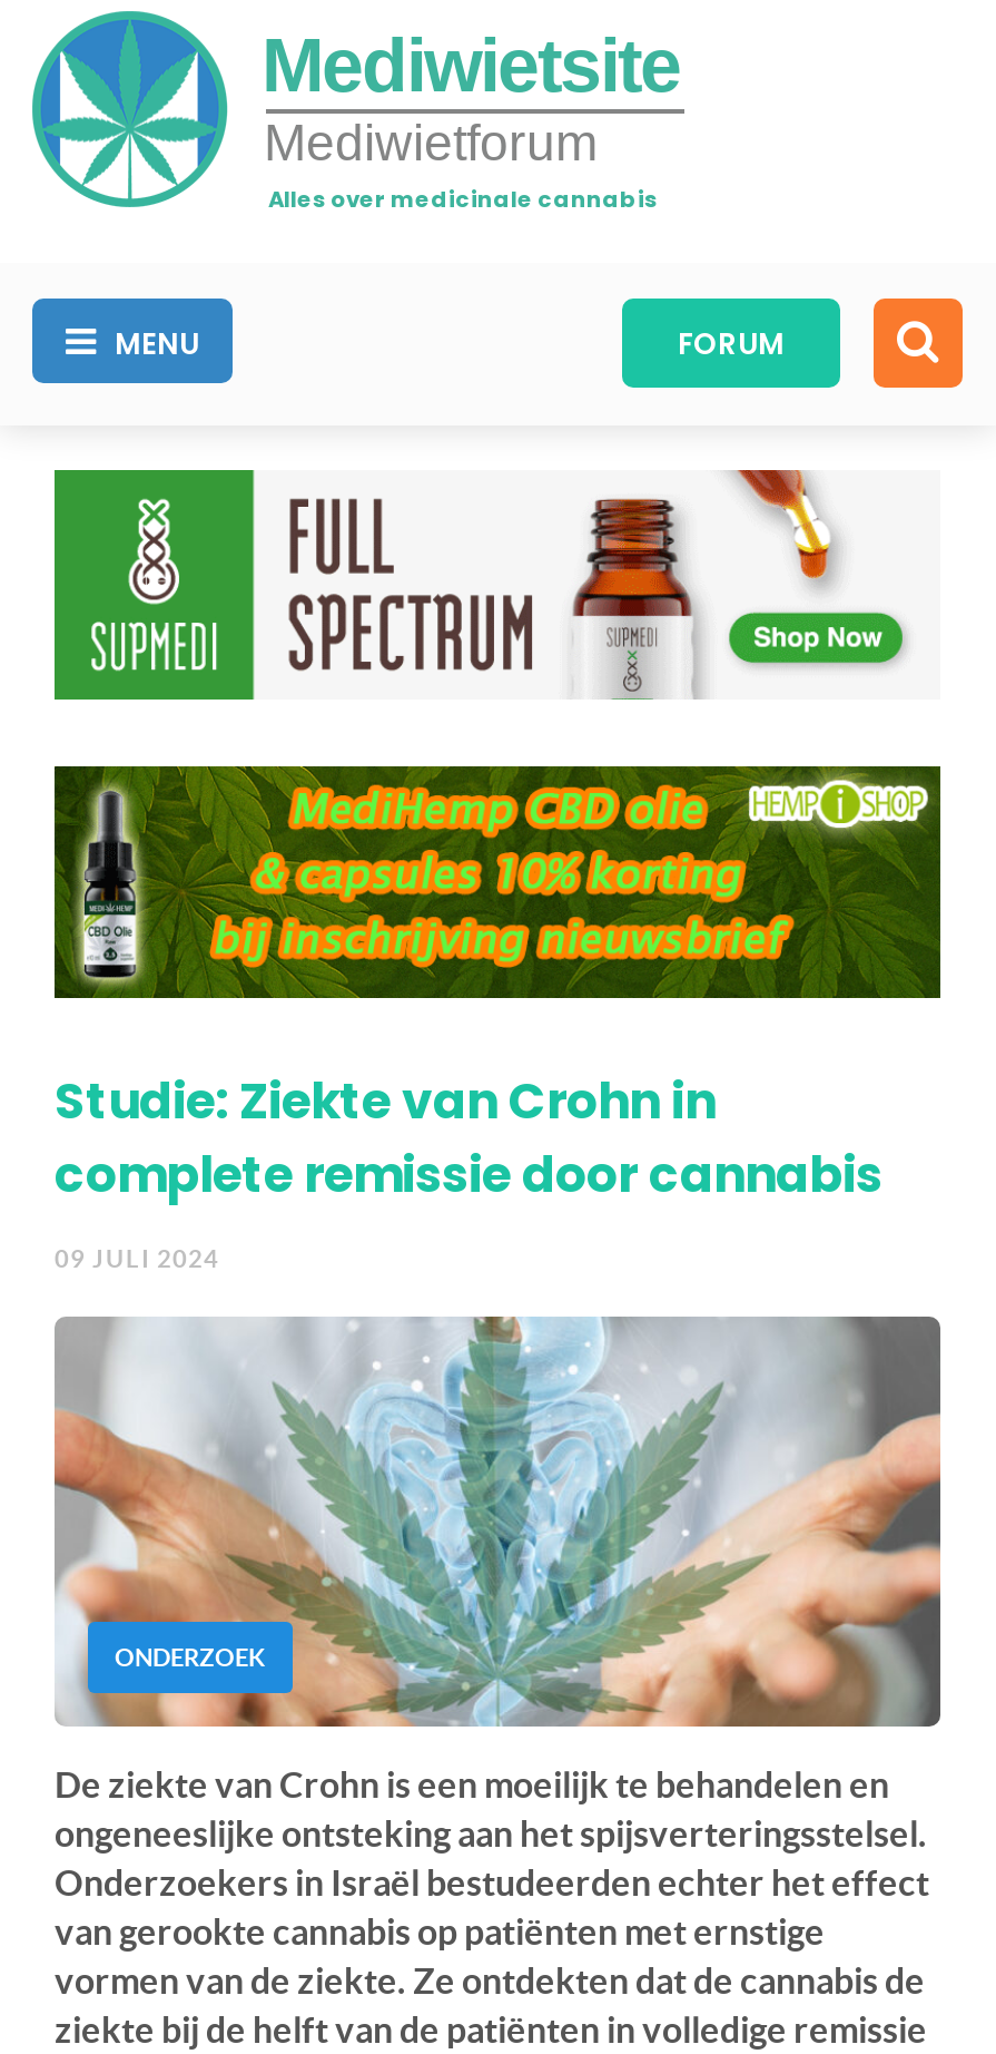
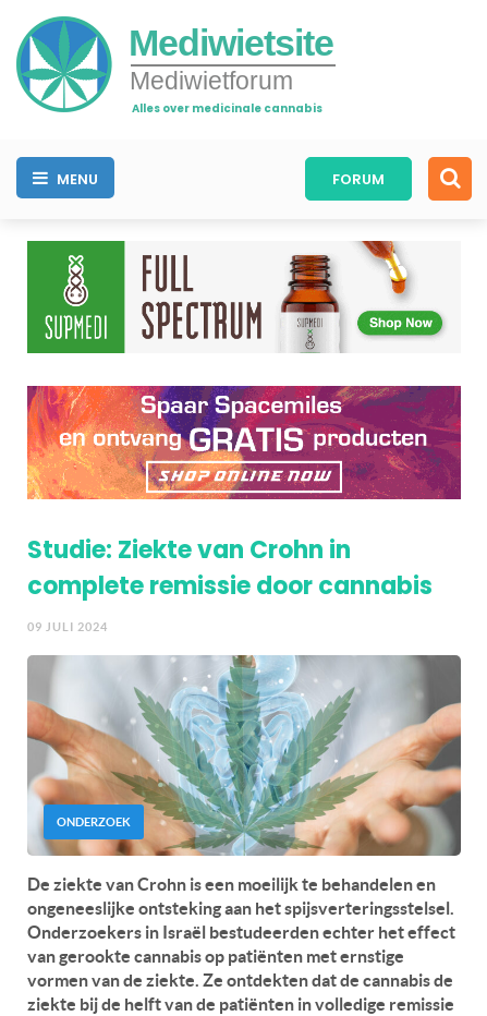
- [image]
+ [image]
